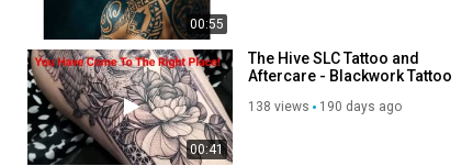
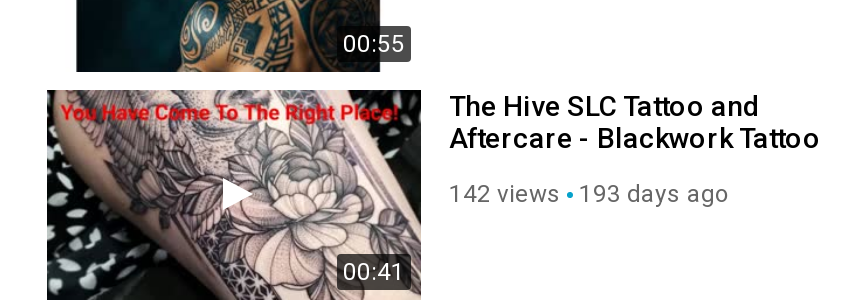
- 138 views
+ 142 views

- 190 days ago
+ 193 days ago
